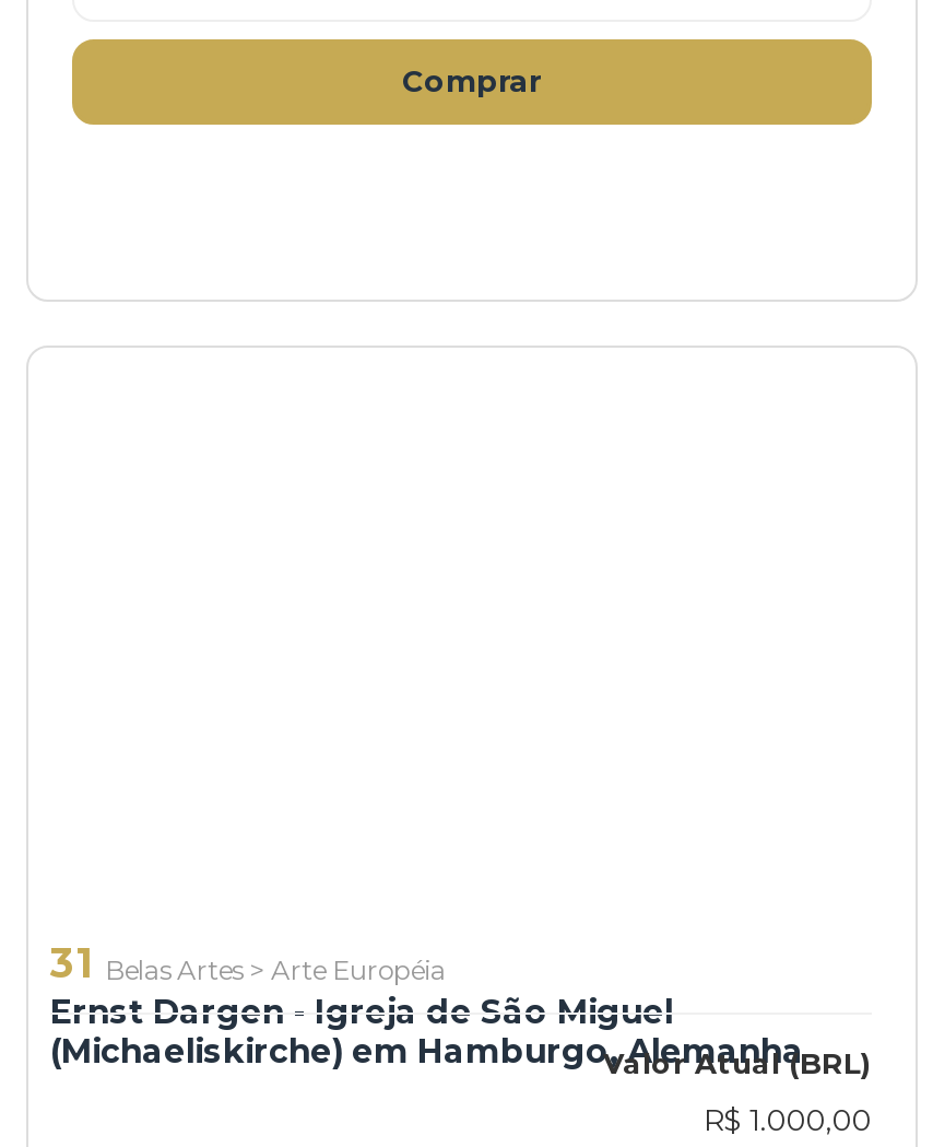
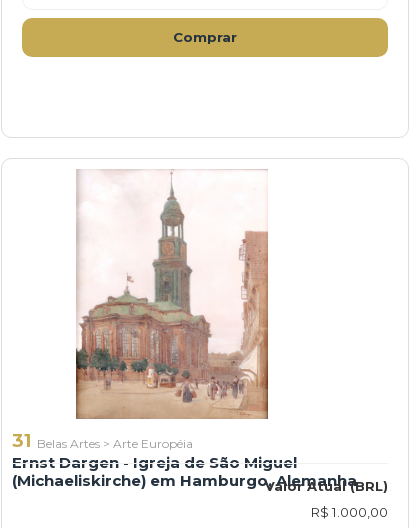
+ [image]
